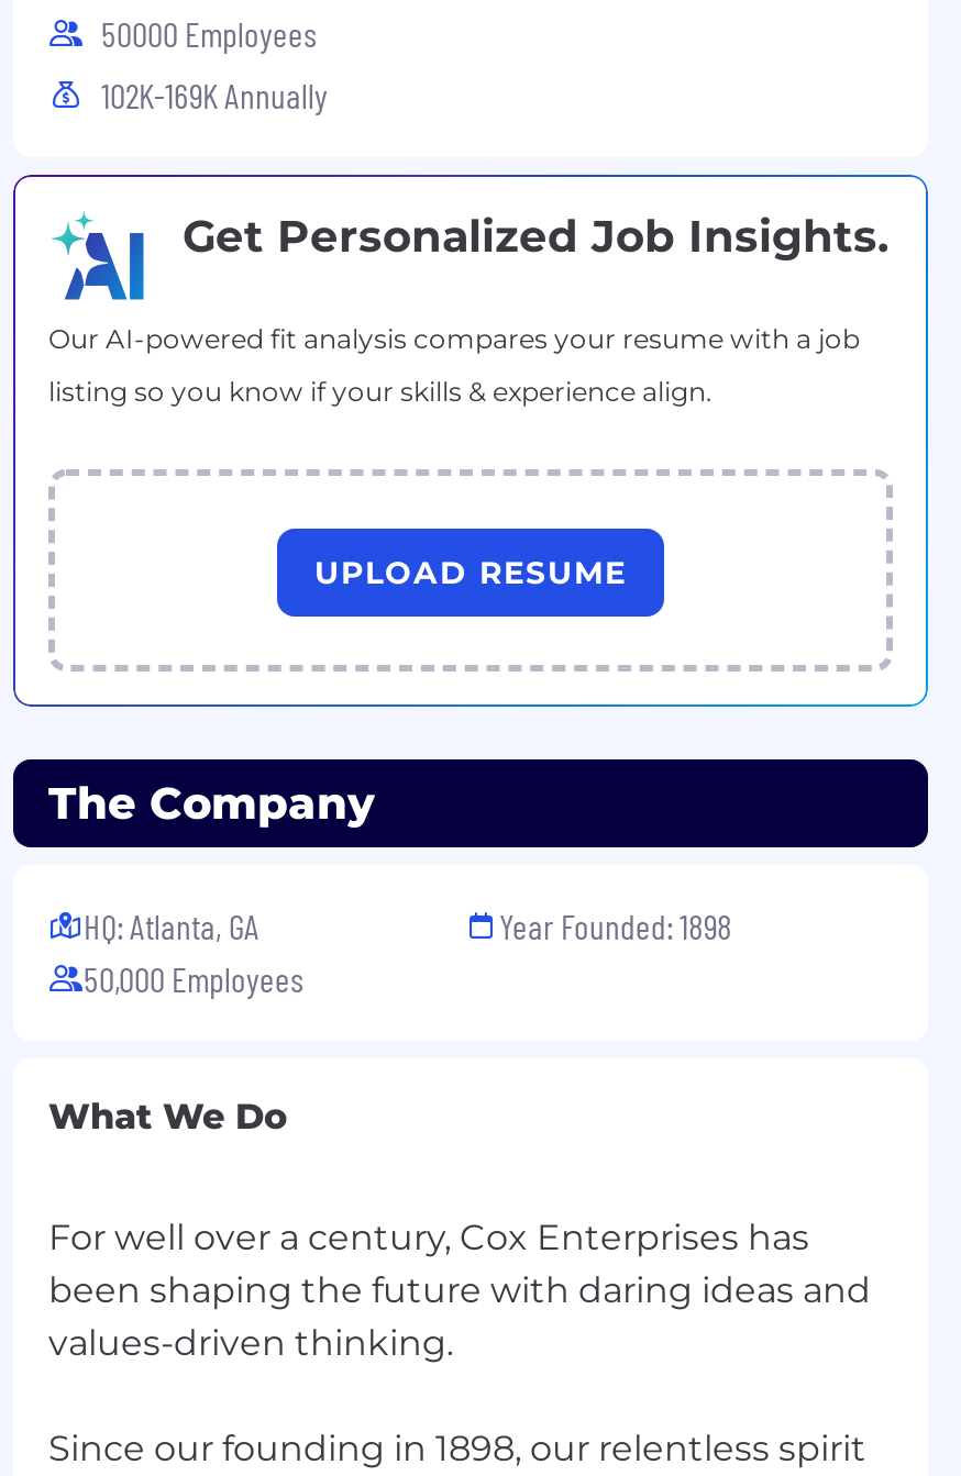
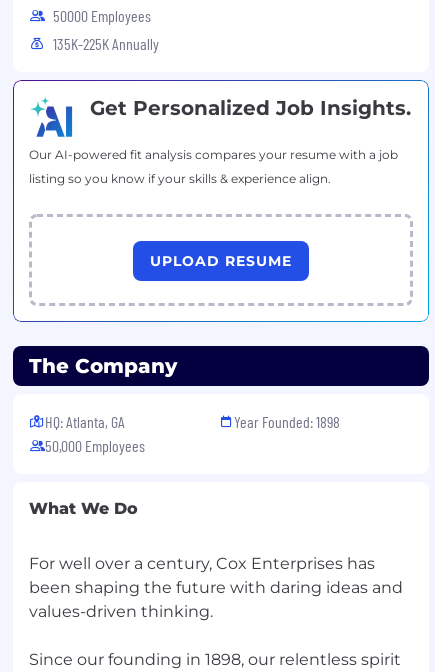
- 102K-169K Annually
+ 135K-225K Annually
